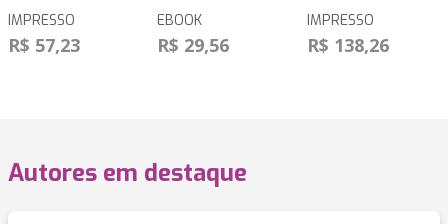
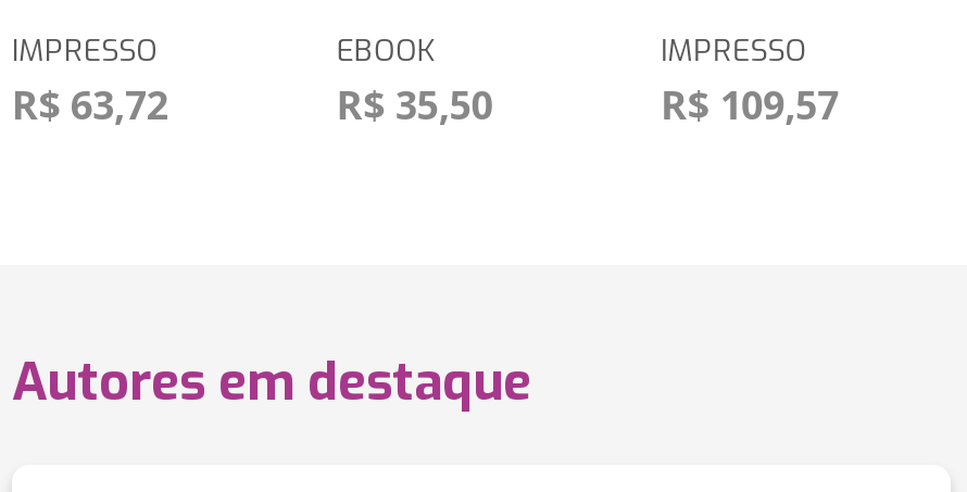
- R$ 57,23
+ R$ 63,72

- R$ 29,56
+ R$ 35,50

- R$ 138,26
+ R$ 109,57
